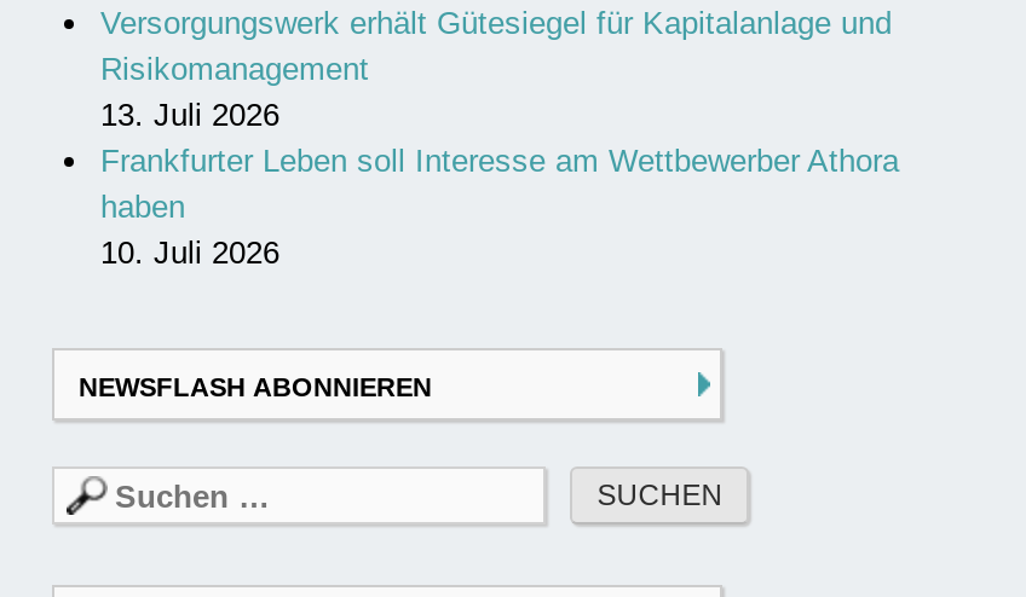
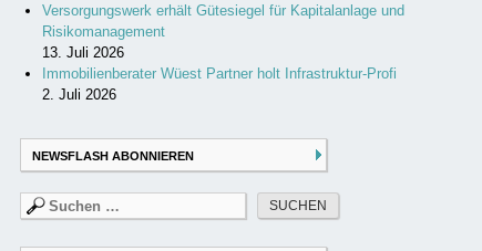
- Frankfurter Leben soll Interesse am Wettbewerber Athora
- haben
- 10. Juli 2026
+ Immobilienberater Wüest Partner holt Infrastruktur-Profi
+ 2. Juli 2026
